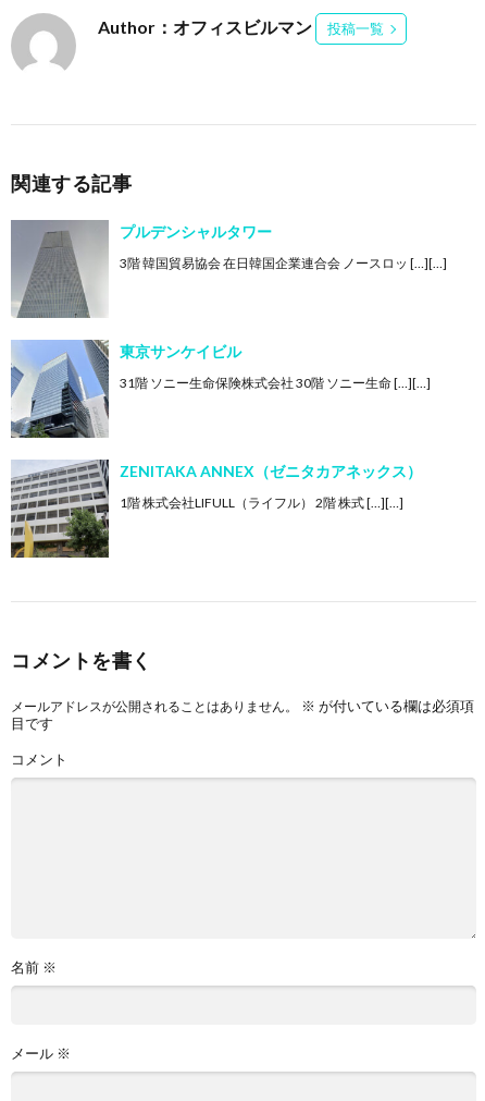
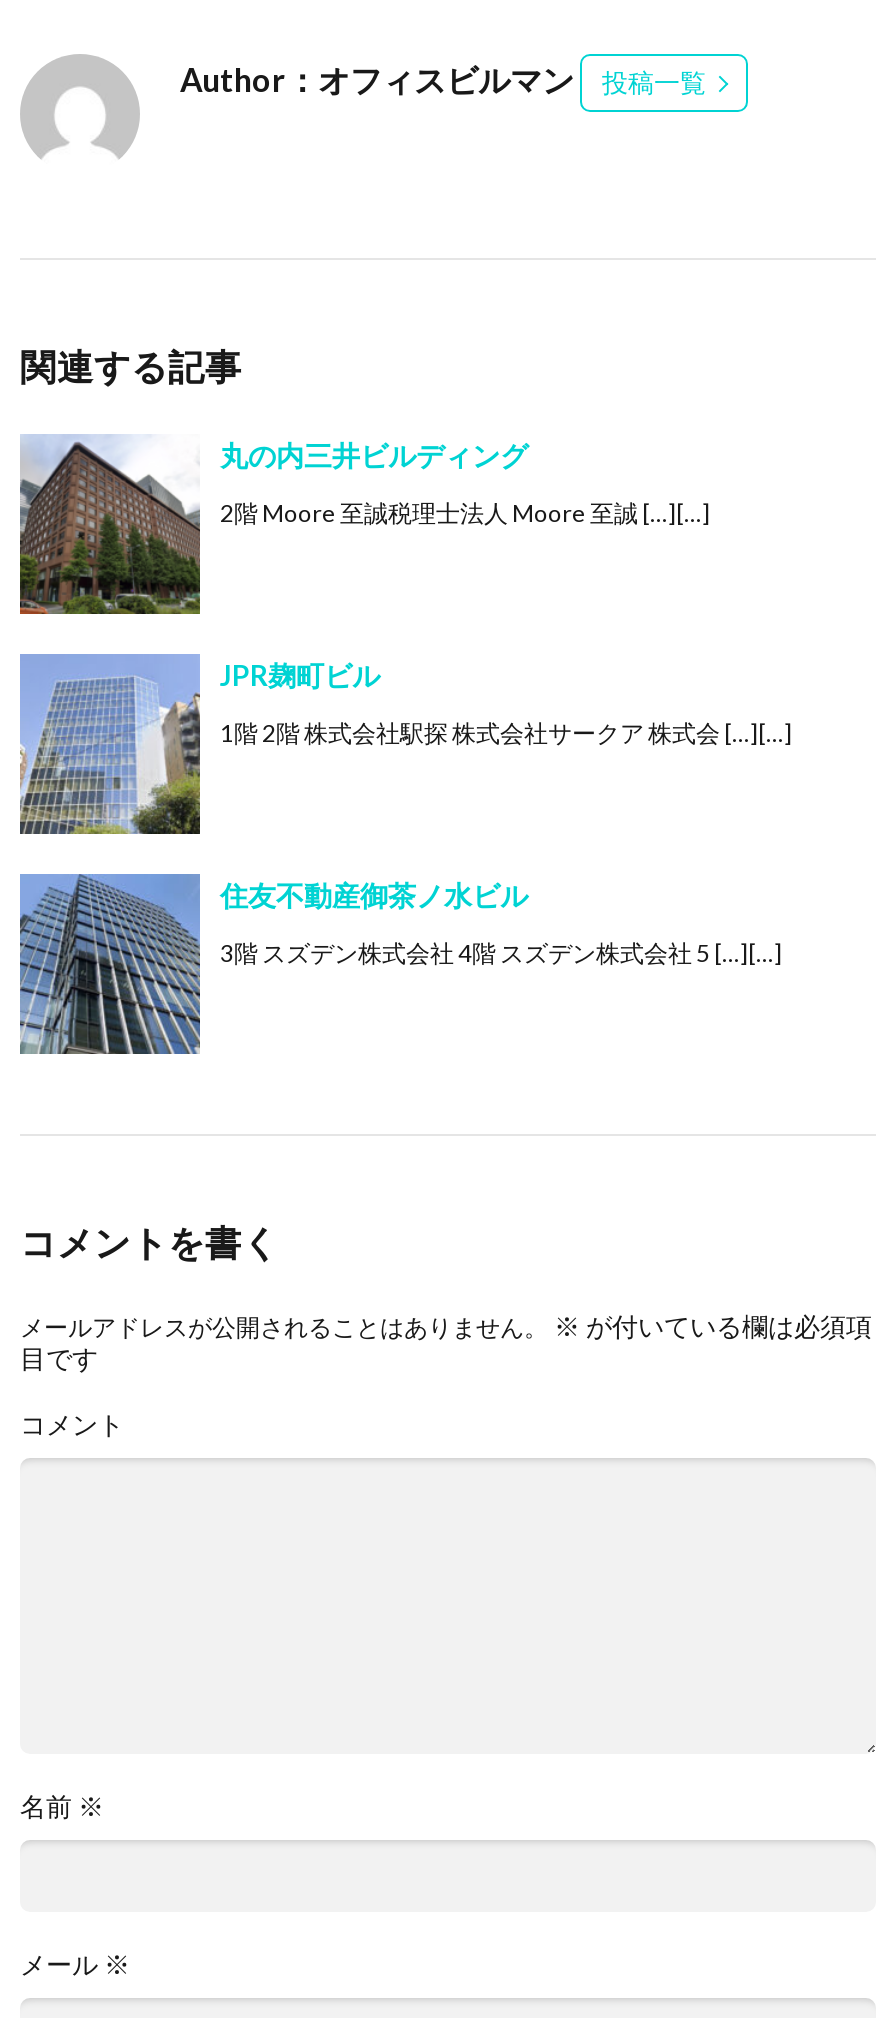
- [image]
- プルデンシャルタワー
+ [image]
+ 丸の内三井ビルディング

- 3階 韓国貿易協会 在日韓国企業連合会 ノースロッ […][…]
+ 2階 Moore 至誠税理士法人 Moore 至誠 […][…]

- [image]
- 東京サンケイビル
+ [image]
+ JPR麹町ビル

- 31階 ソニー生命保険株式会社 30階 ソニー生命 […][…]
+ 1階 2階 株式会社駅探 株式会社サークア 株式会 […][…]

- [image]
- ZENITAKA ANNEX（ゼニタカアネックス）
+ [image]
+ 住友不動産御茶ノ水ビル

- 1階 株式会社LIFULL（ライフル） 2階 株式 […][…]
+ 3階 スズデン株式会社 4階 スズデン株式会社 5 […][…]
